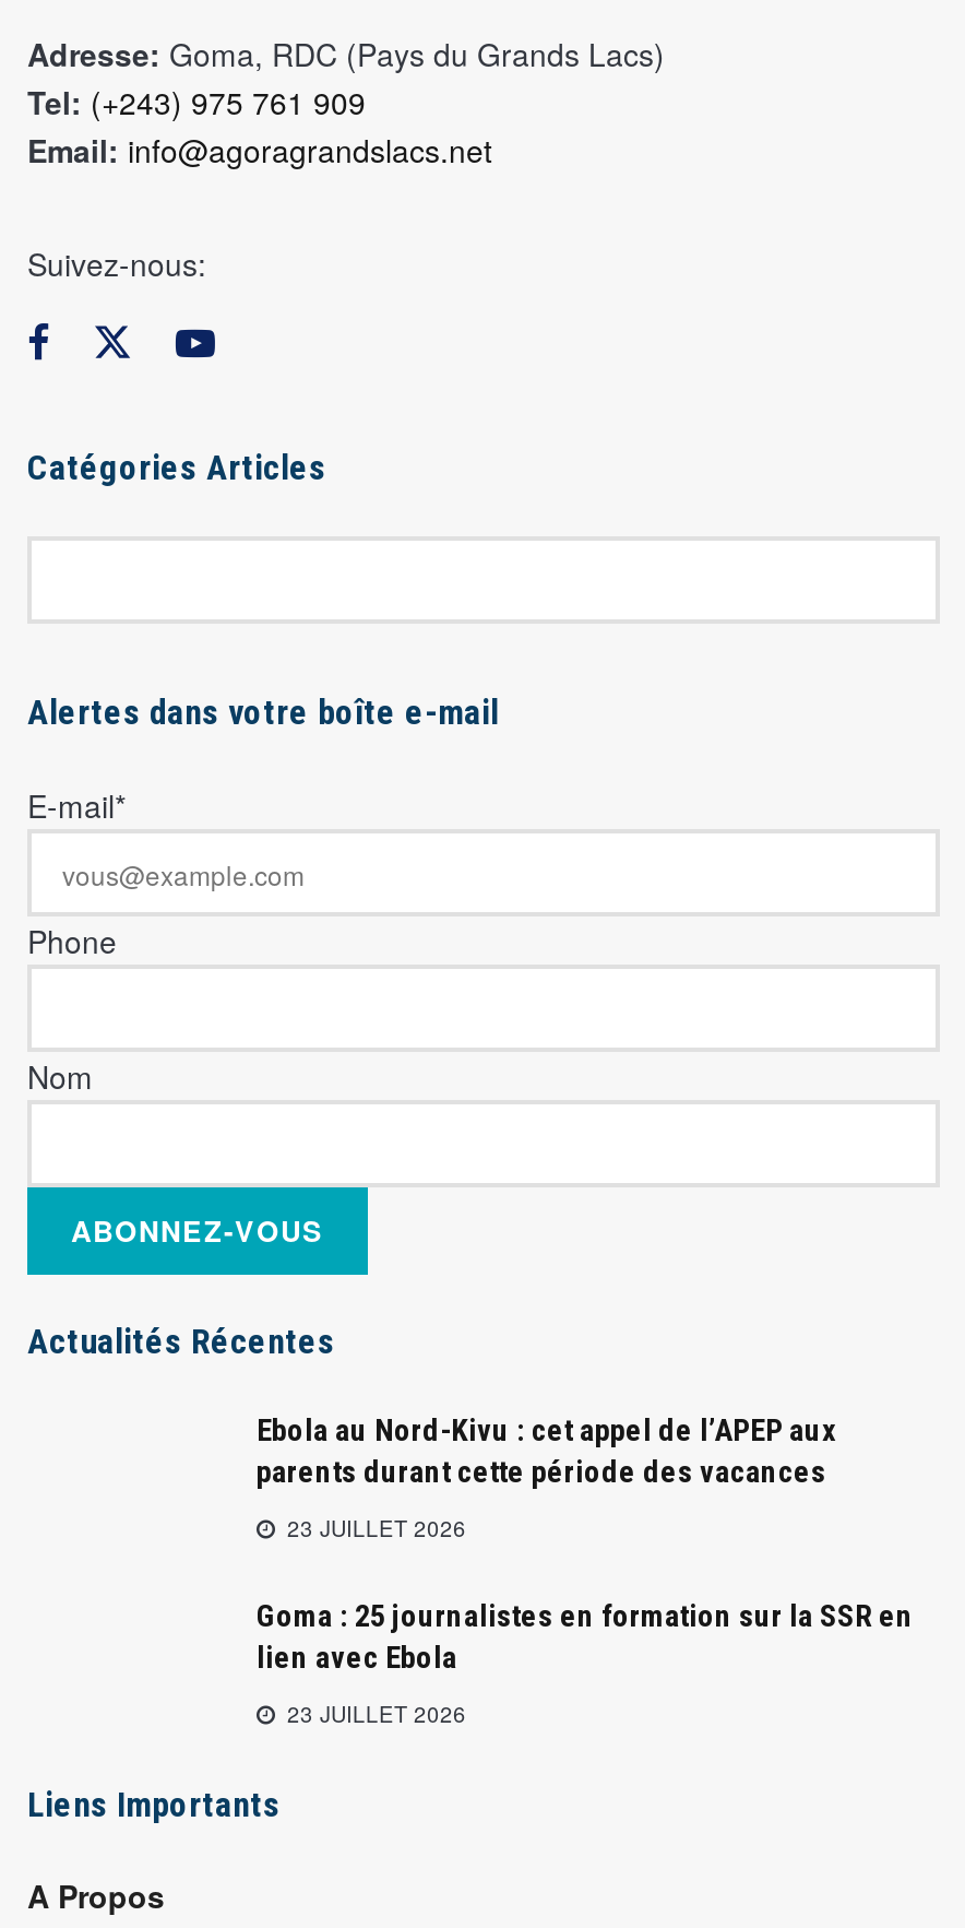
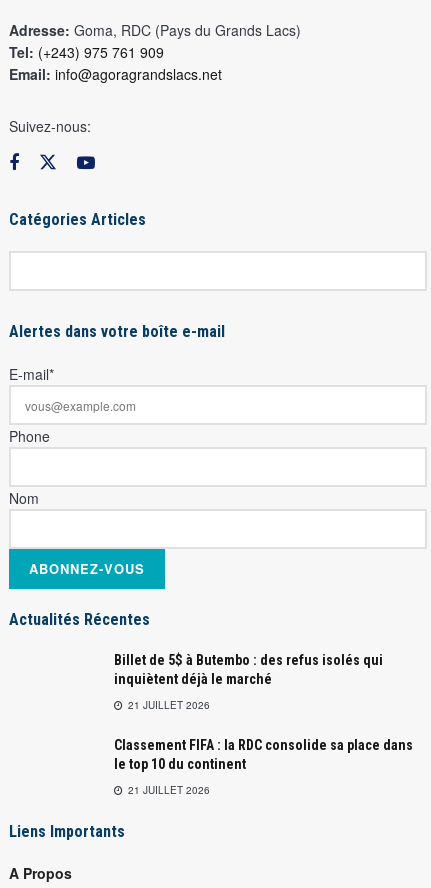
- Ebola au Nord-Kivu : cet appel de l’APEP aux
- parents durant cette période des vacances
+ Billet de 5$ à Butembo : des refus isolés qui
+ inquiètent déjà le marché

- 23 JUILLET 2026
+ 21 JUILLET 2026

- Goma : 25 journalistes en formation sur la SSR en
- lien avec Ebola
+ Classement FIFA : la RDC consolide sa place dans
+ le top 10 du continent

- 23 JUILLET 2026
+ 21 JUILLET 2026
